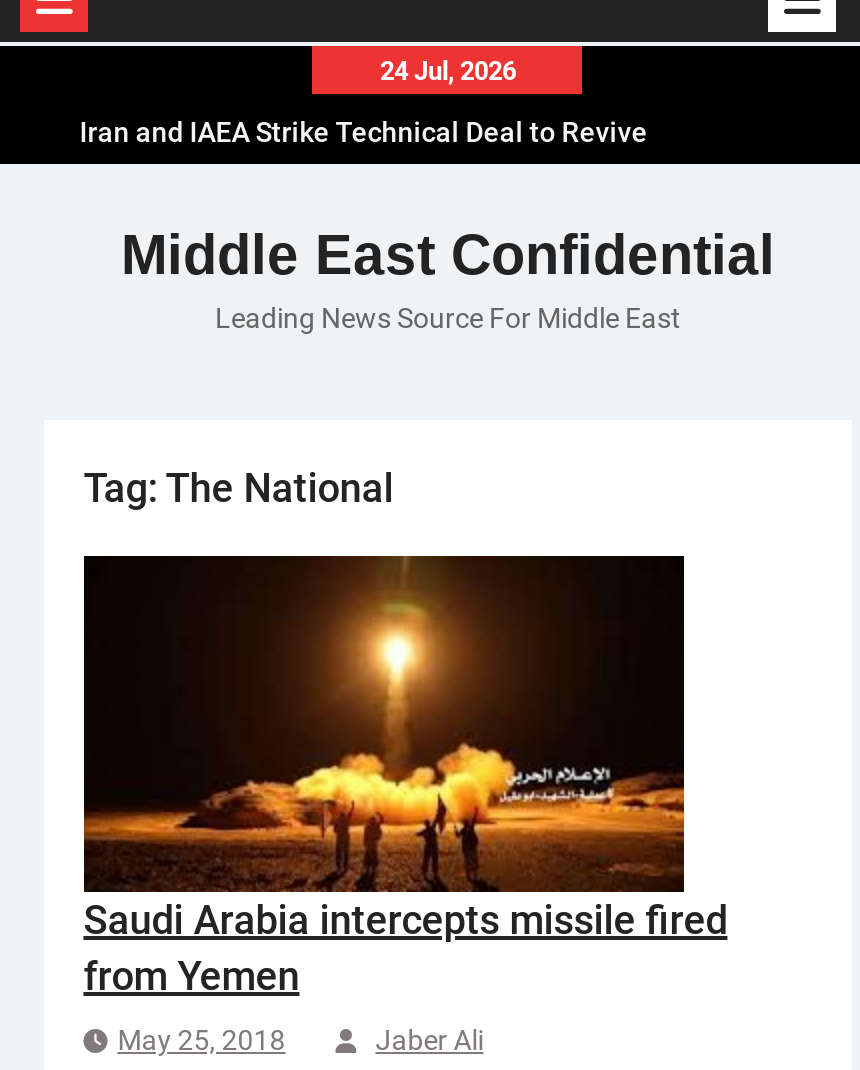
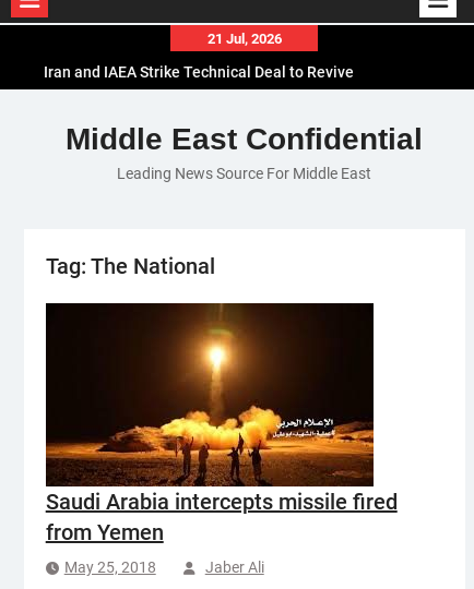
- 24 Jul, 2026
+ 21 Jul, 2026
